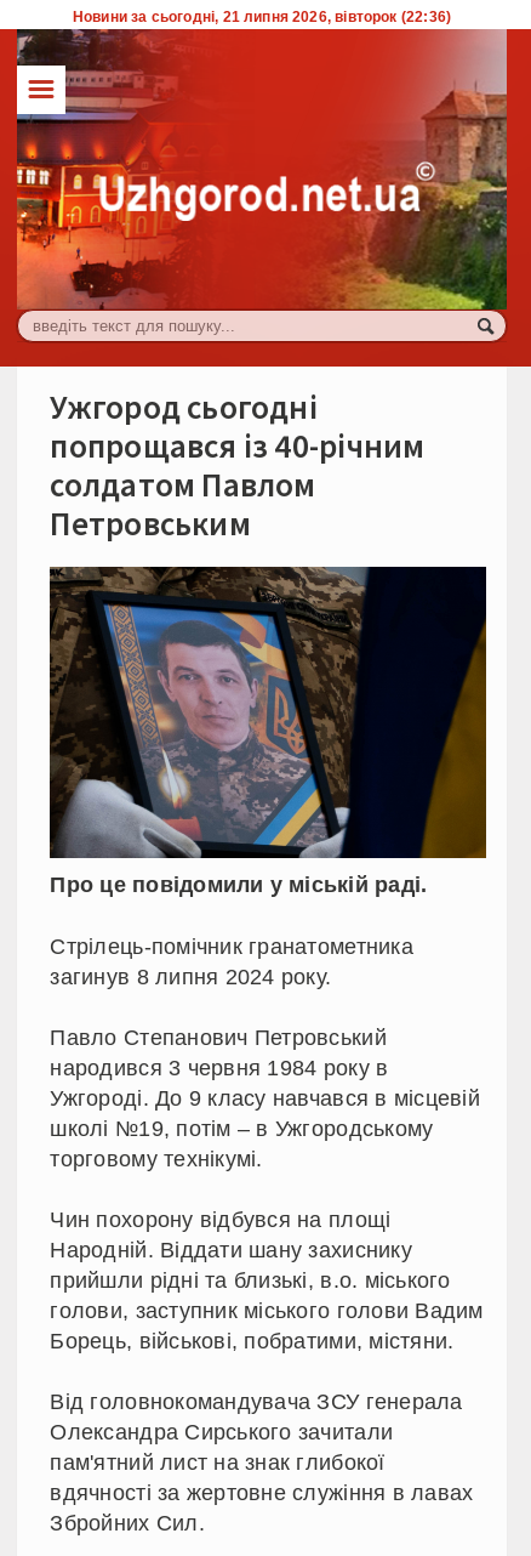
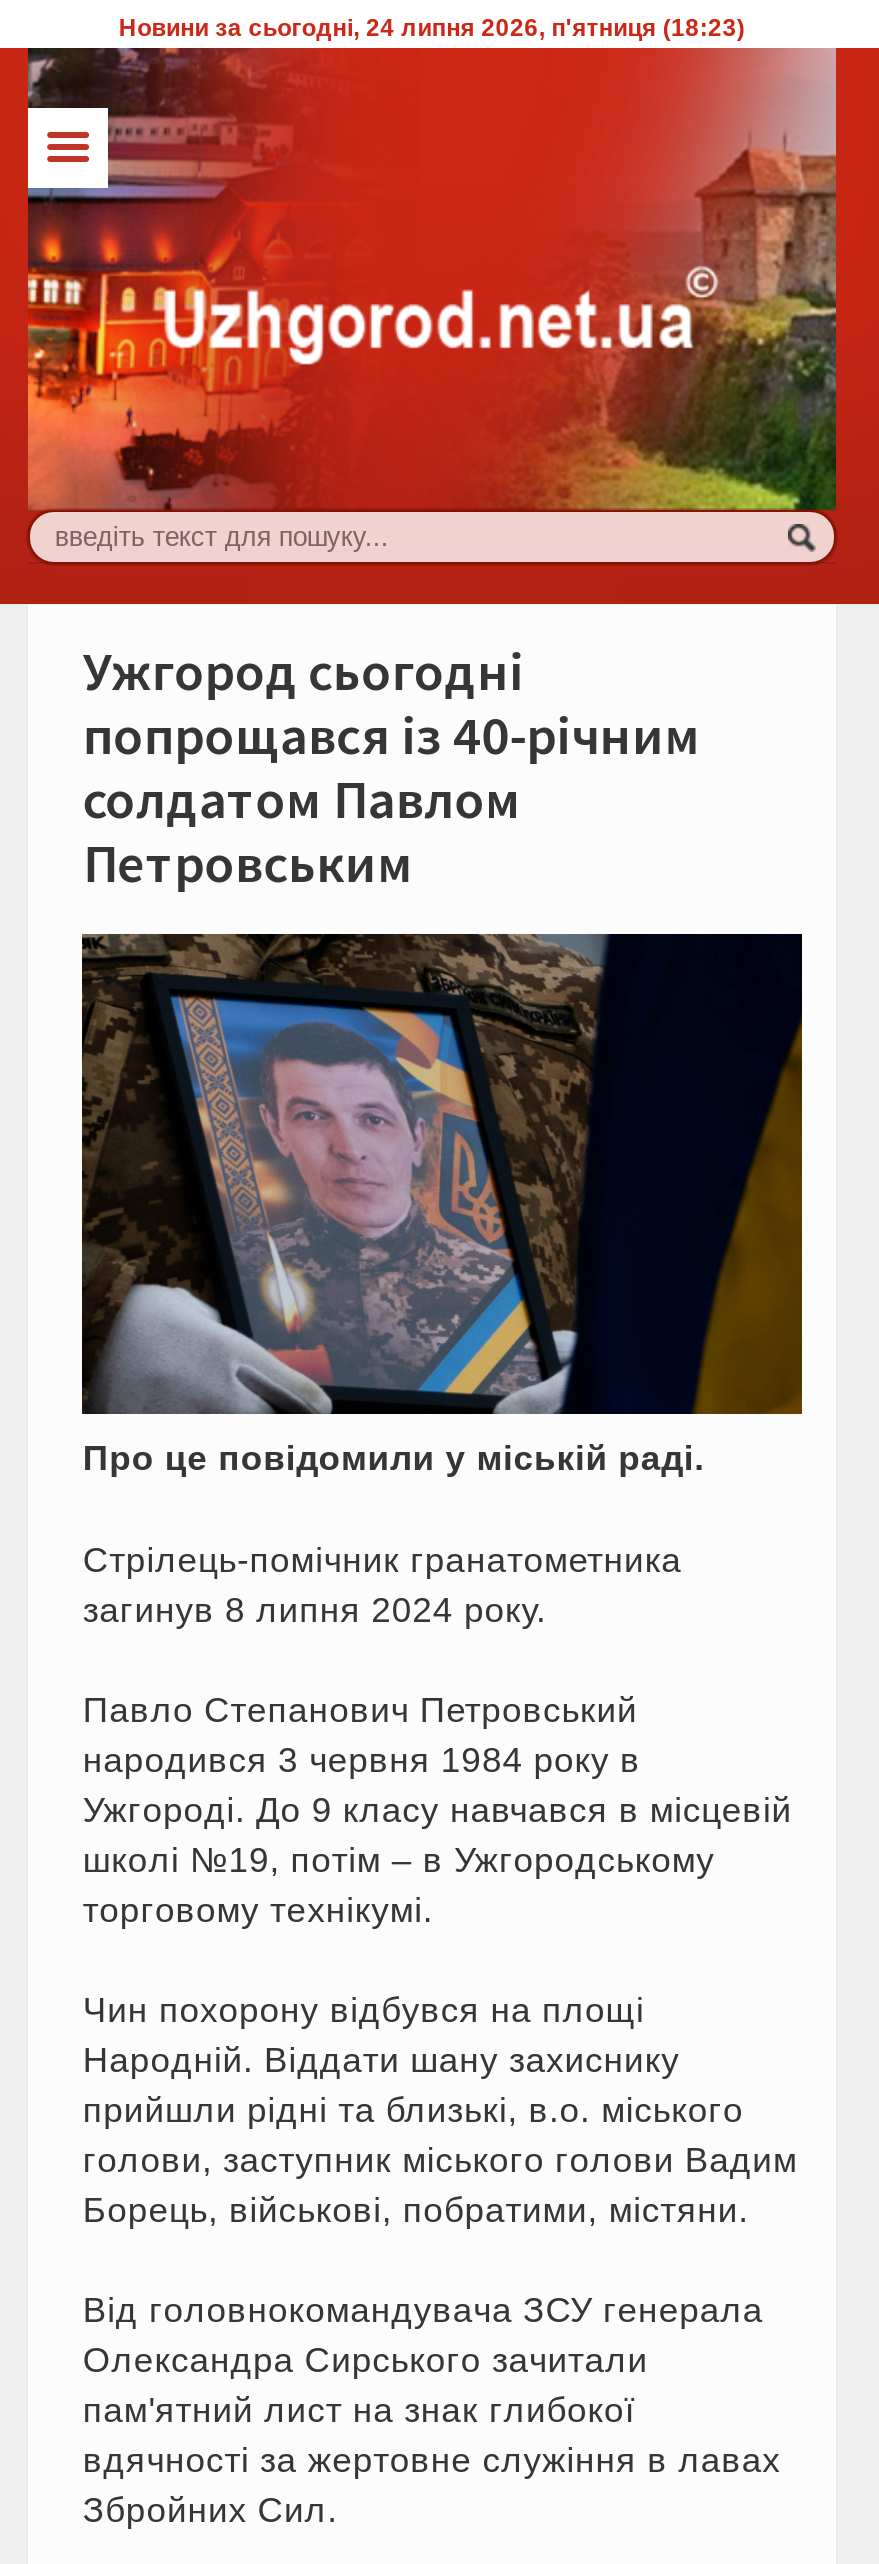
- Новини за сьогодні, 21 липня 2026, вівторок (22:36)
+ Новини за сьогодні, 24 липня 2026, п'ятниця (18:23)
